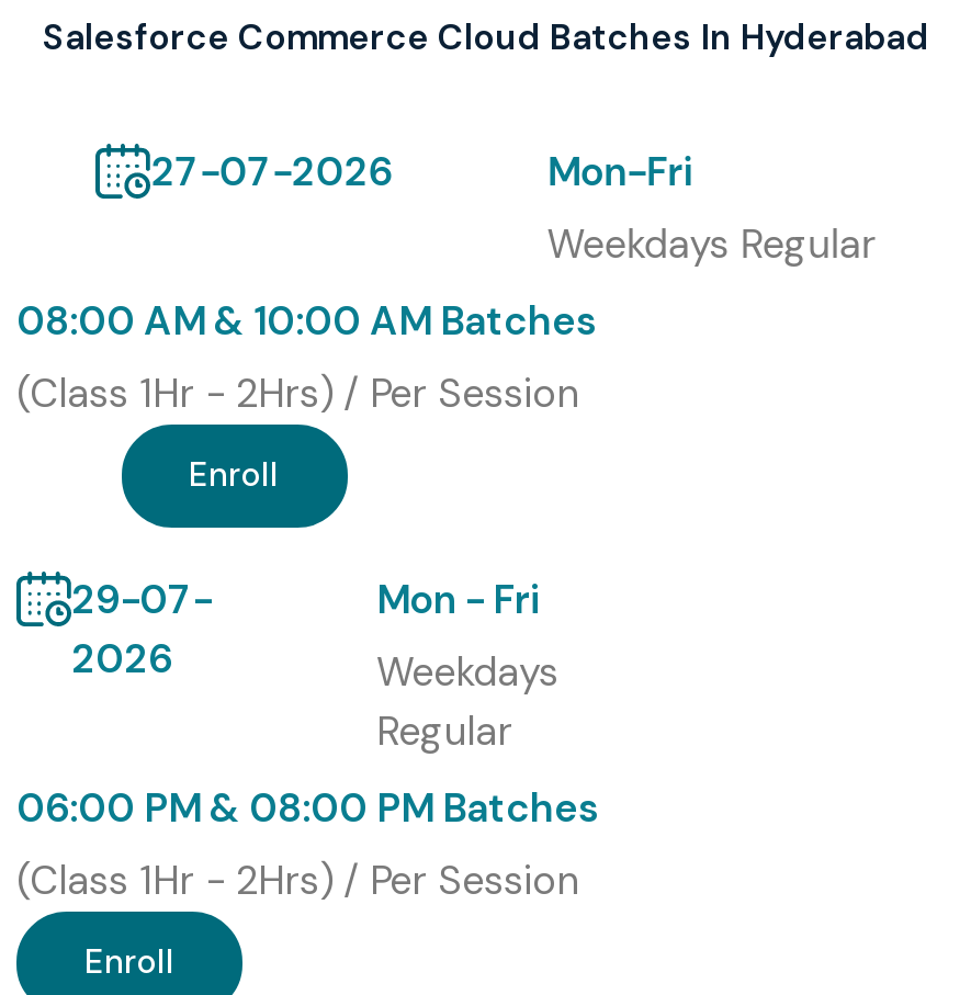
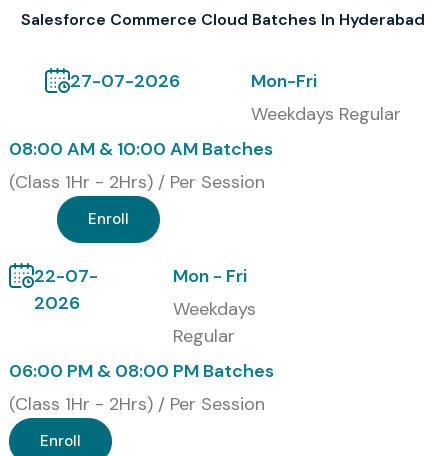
- 29-07-
+ 22-07-
